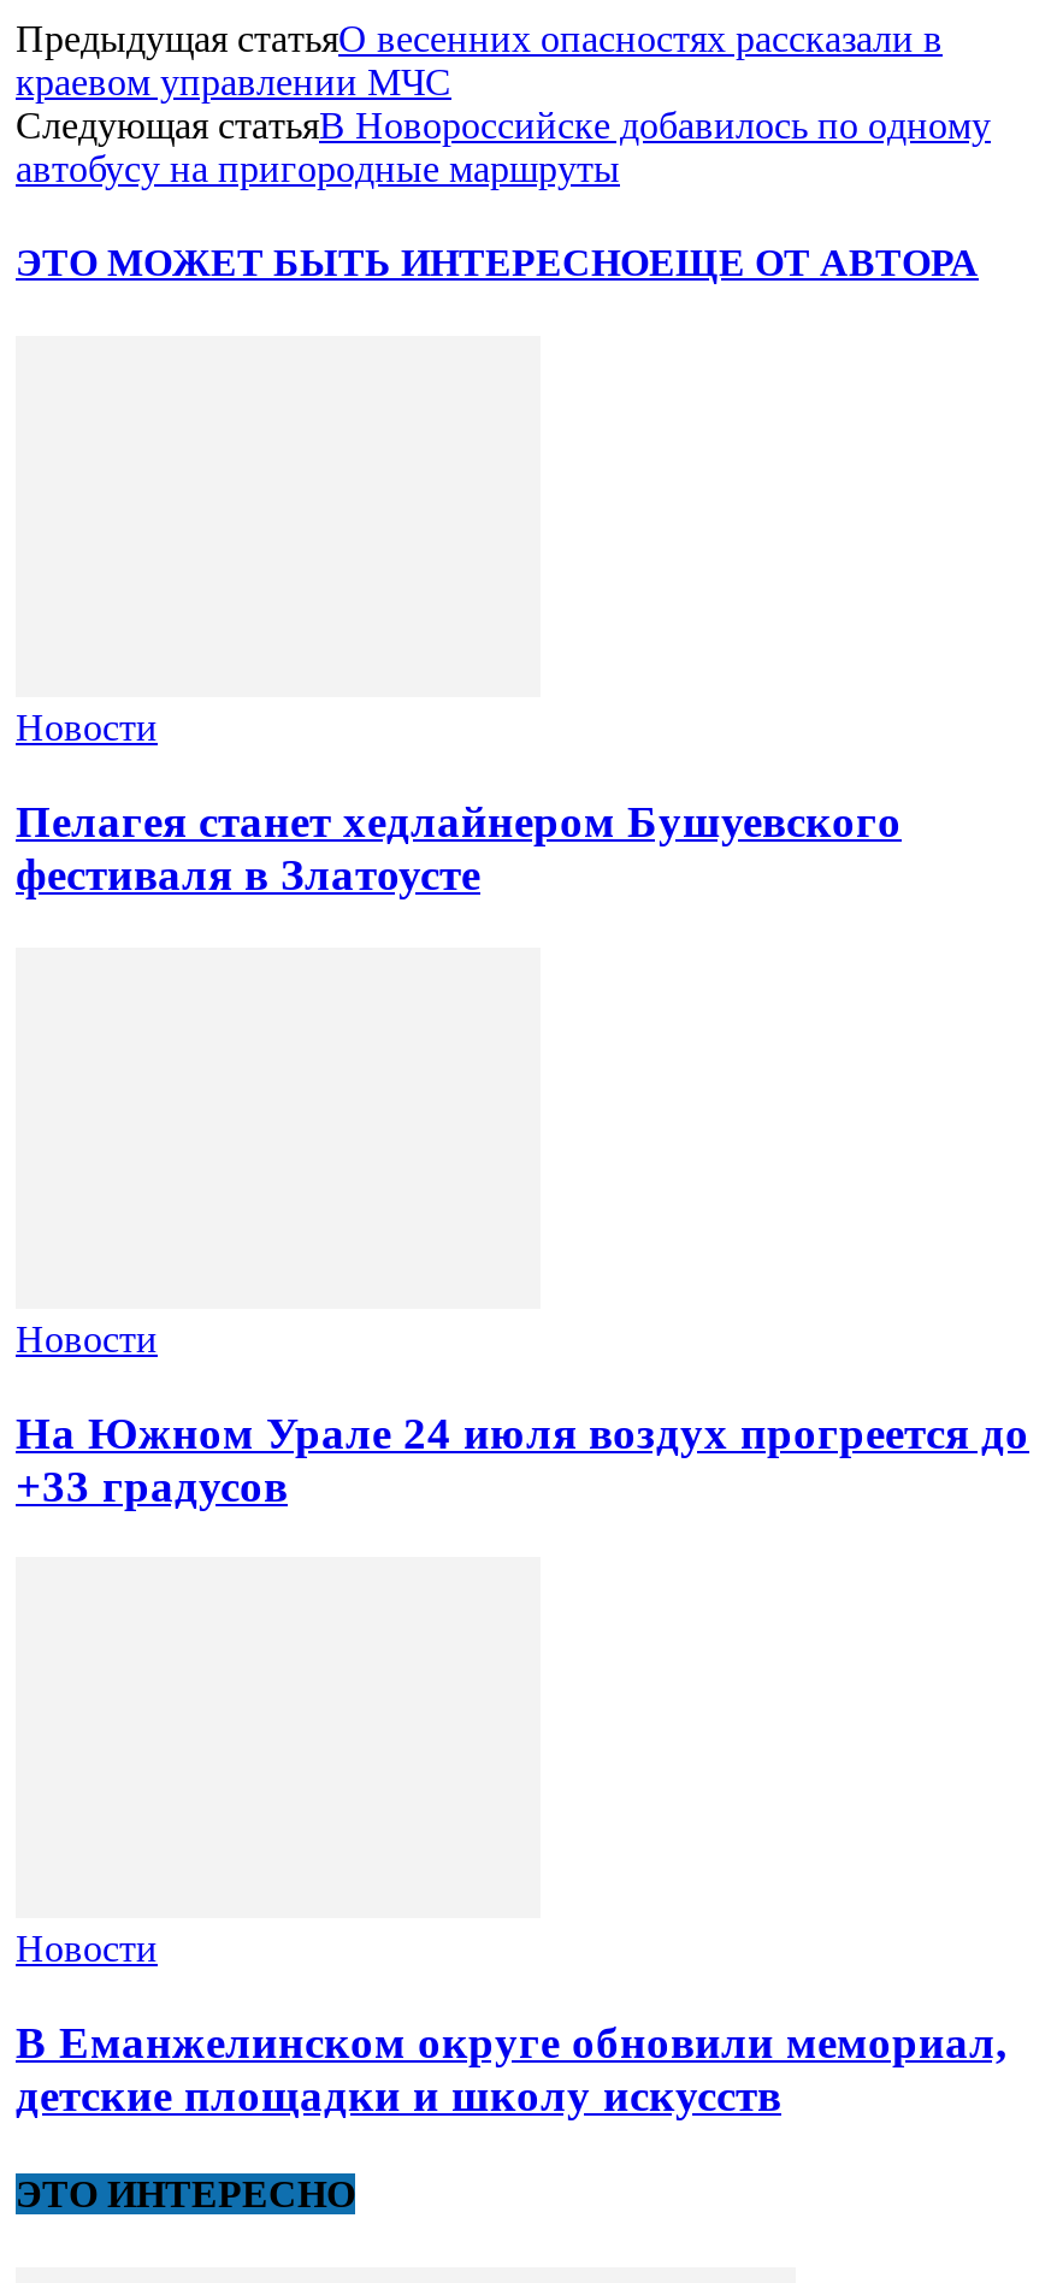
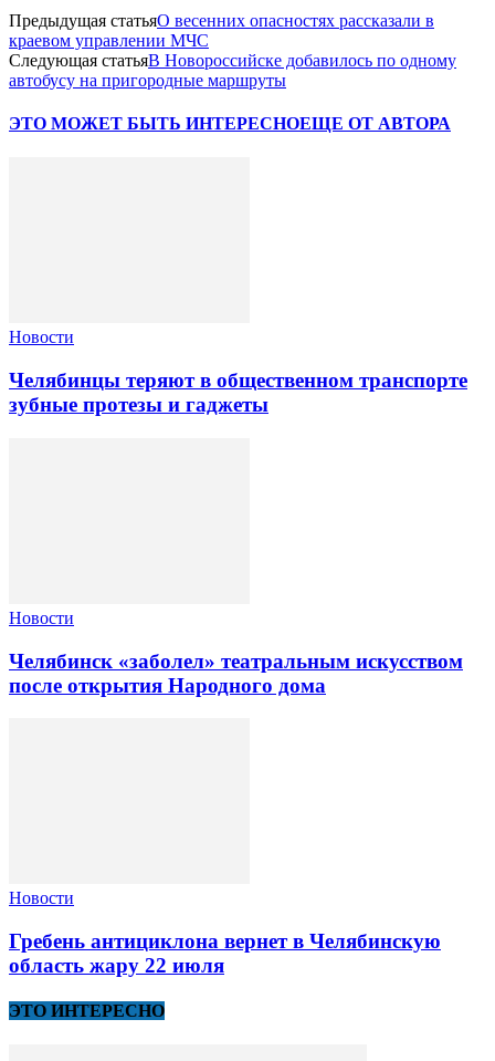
- Пелагея станет хедлайнером Бушуевского
- фестиваля в Златоусте
+ Челябинцы теряют в общественном транспорте
+ зубные протезы и гаджеты

- На Южном Урале 24 июля воздух прогреется до
- +33 градусов
+ Челябинск «заболел» театральным искусством
+ после открытия Народного дома

- В Еманжелинском округе обновили мемориал,
- детские площадки и школу искусств
+ Гребень антициклона вернет в Челябинскую
+ область жару 22 июля
